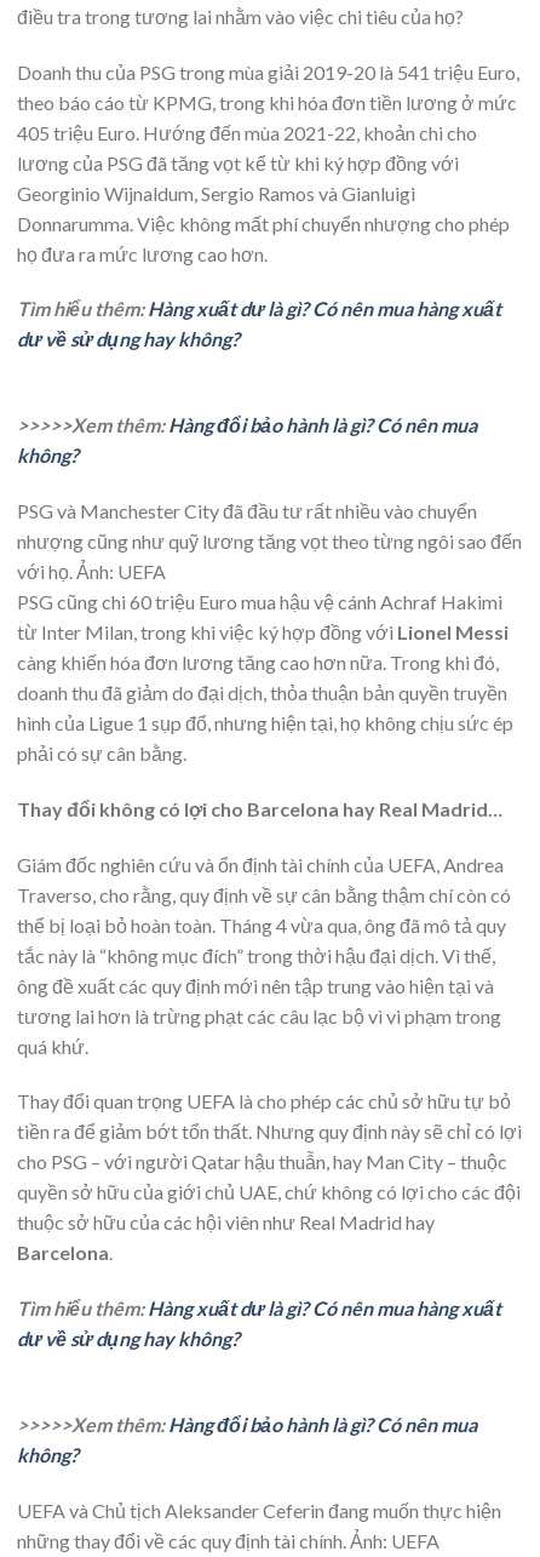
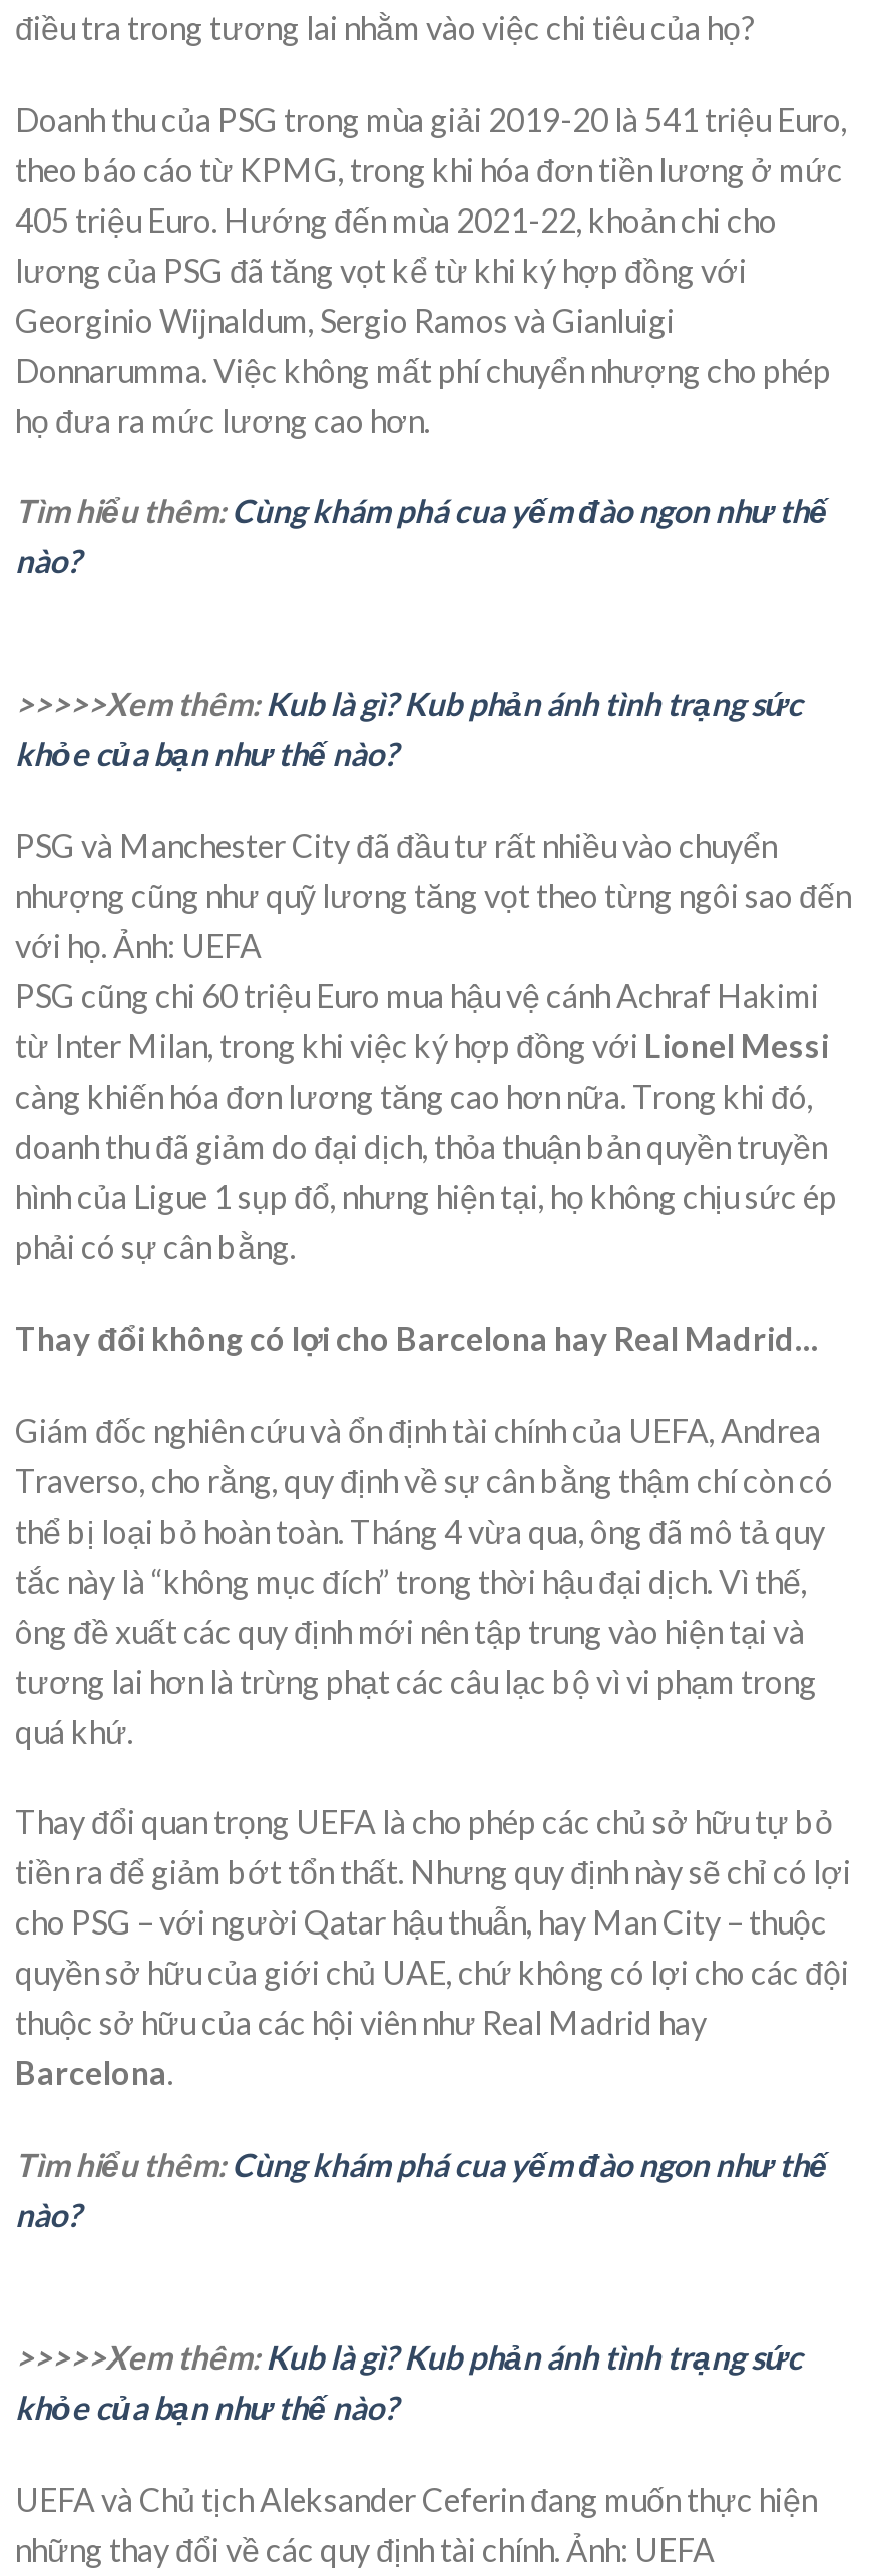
- Tìm hiểu thêm: Hàng xuất dư là gì? Có nên mua hàng xuất
- dư về sử dụng hay không?
+ Tìm hiểu thêm: Cùng khám phá cua yếm đào ngon như thế
+ nào?

- >>>>>Xem thêm: Hàng đổi bảo hành là gì? Có nên mua
- không?
+ >>>>>Xem thêm: Kub là gì? Kub phản ánh tình trạng sức
+ khỏe của bạn như thế nào?

- Tìm hiểu thêm: Hàng xuất dư là gì? Có nên mua hàng xuất
- dư về sử dụng hay không?
+ Tìm hiểu thêm: Cùng khám phá cua yếm đào ngon như thế
+ nào?

- >>>>>Xem thêm: Hàng đổi bảo hành là gì? Có nên mua
- không?
+ >>>>>Xem thêm: Kub là gì? Kub phản ánh tình trạng sức
+ khỏe của bạn như thế nào?
